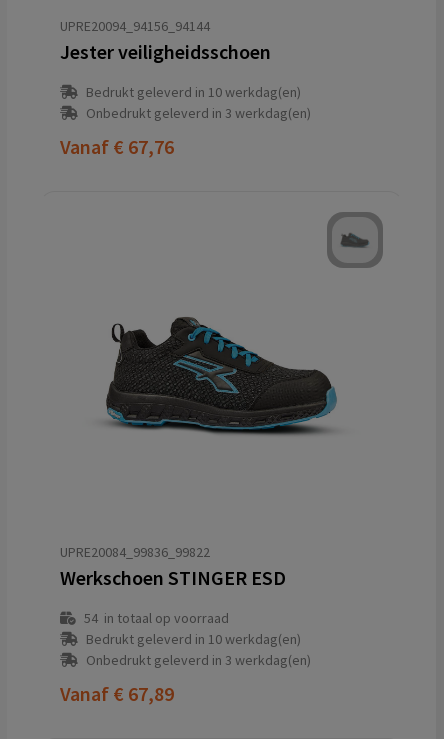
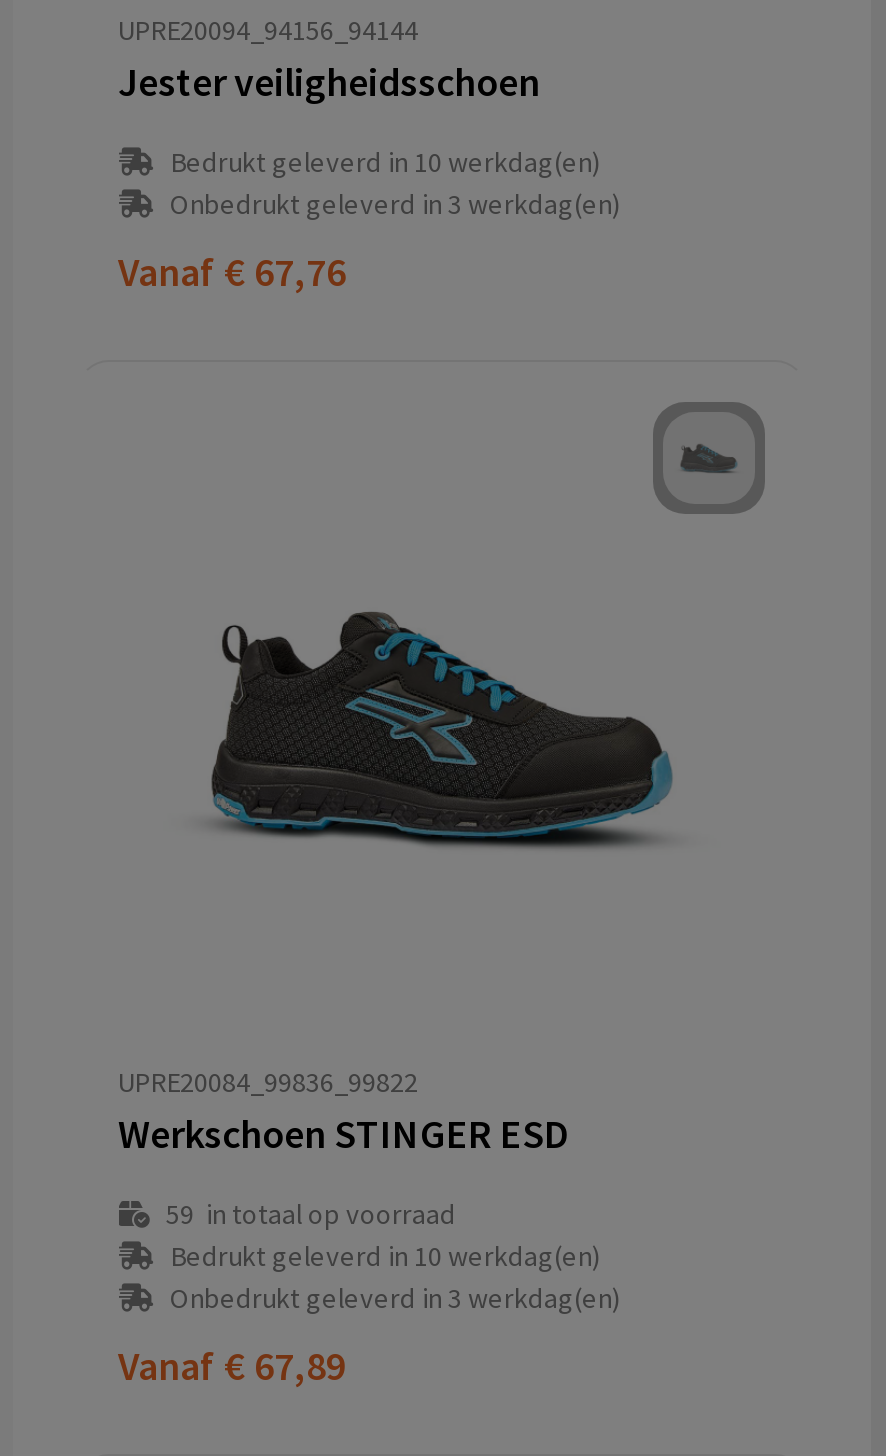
- 54 in totaal op voorraad
+ 59 in totaal op voorraad
